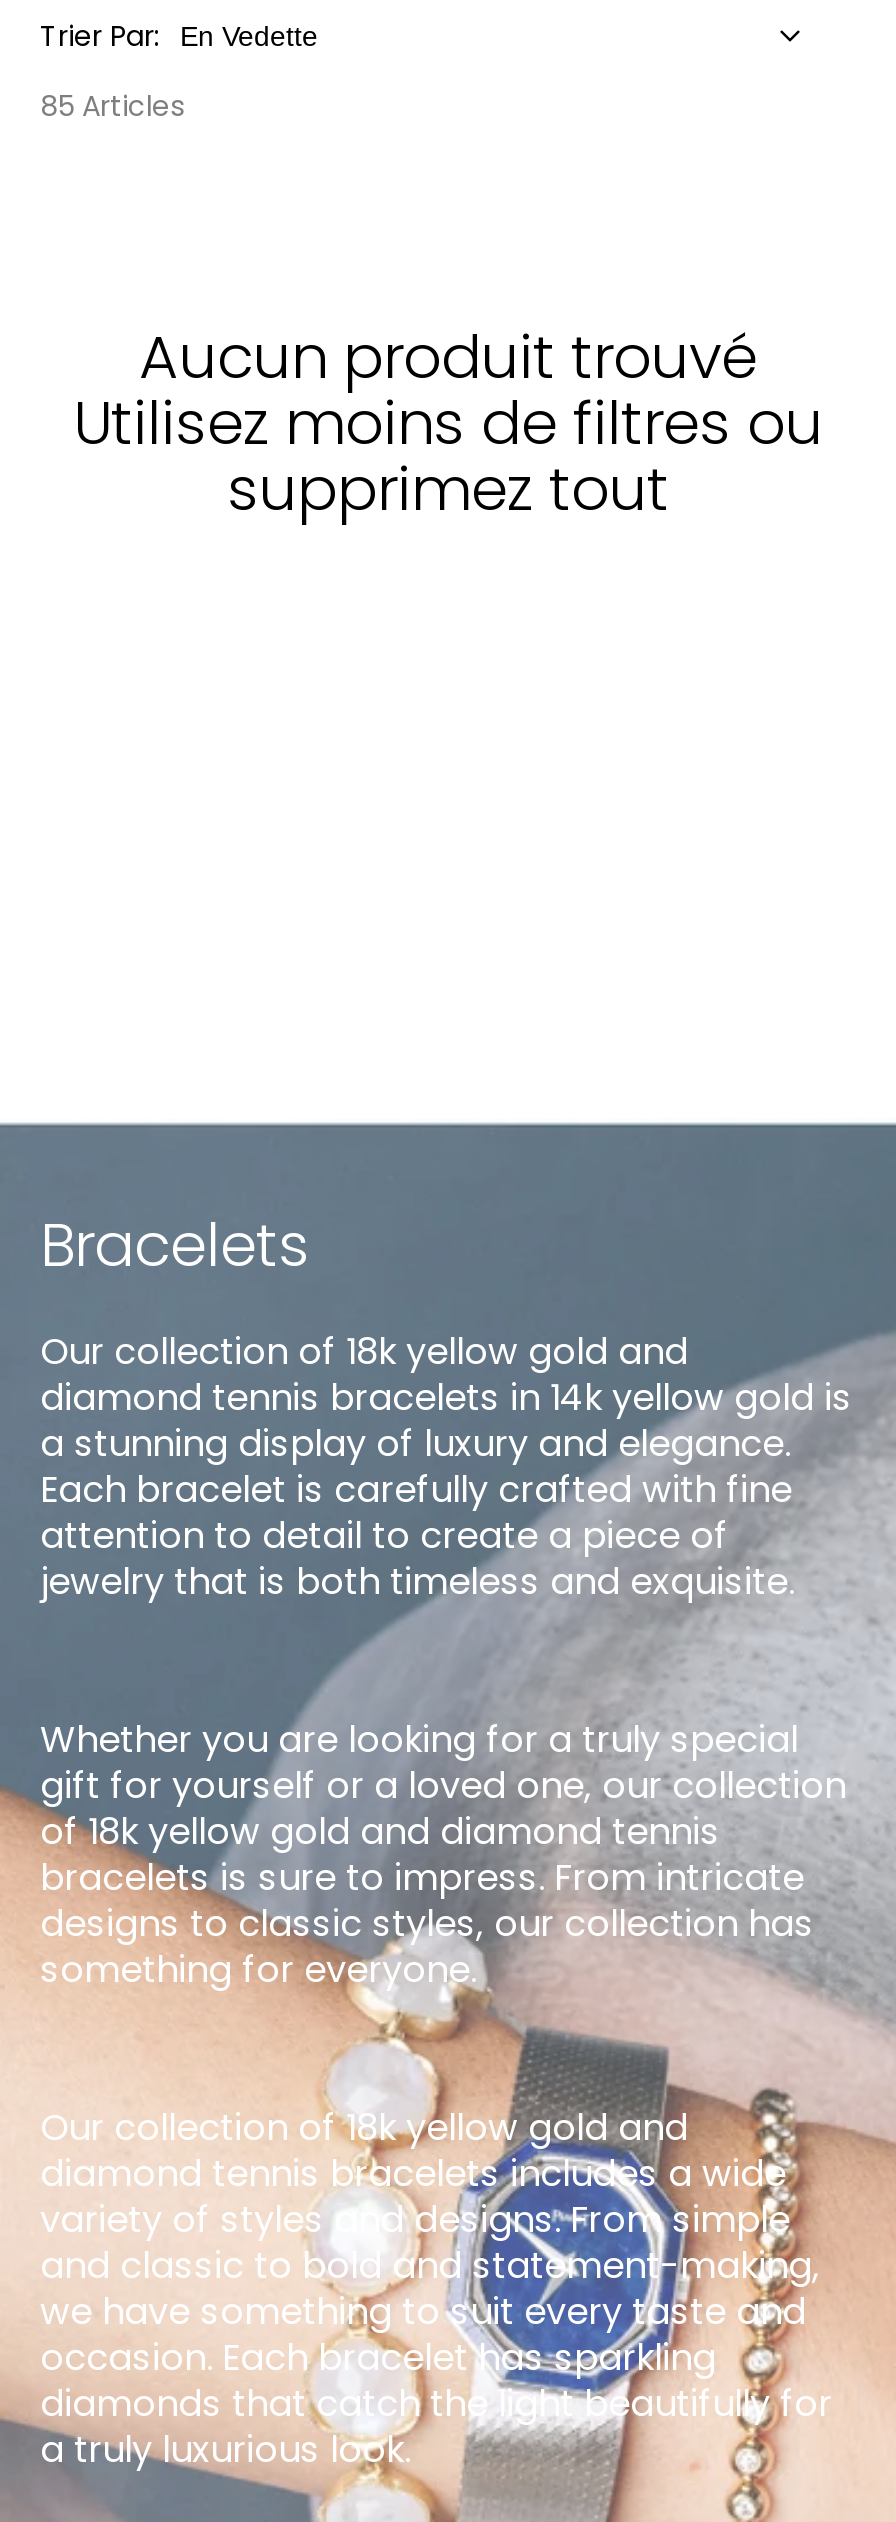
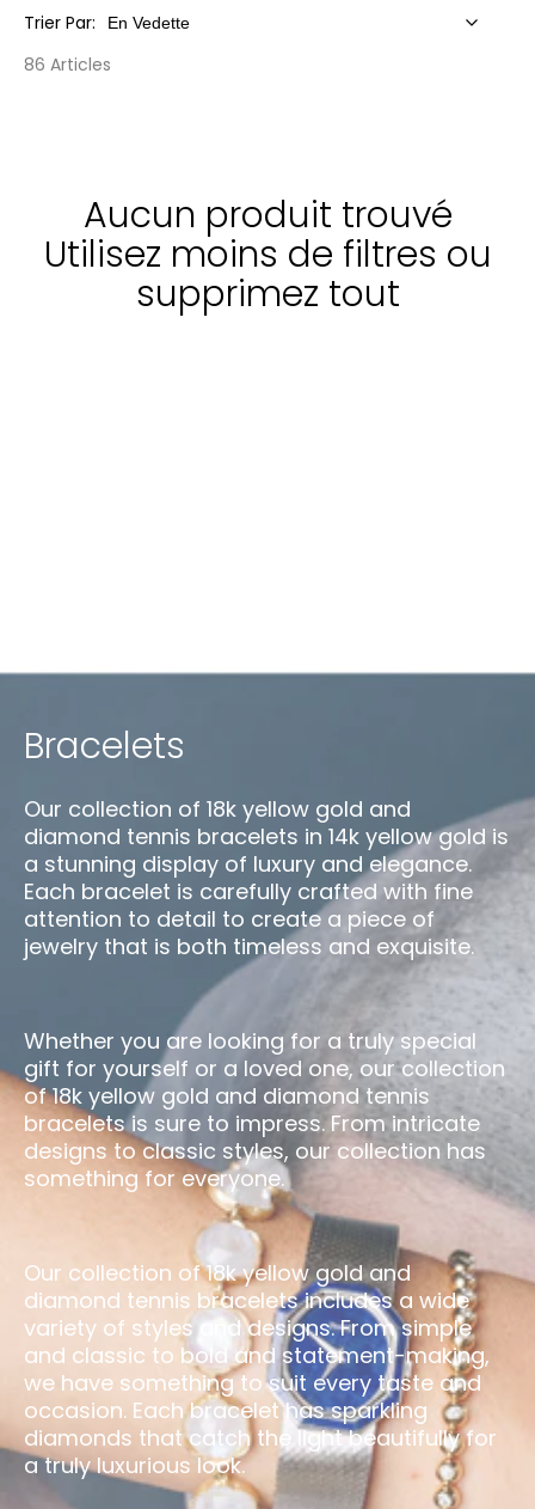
- 85 Articles
+ 86 Articles
